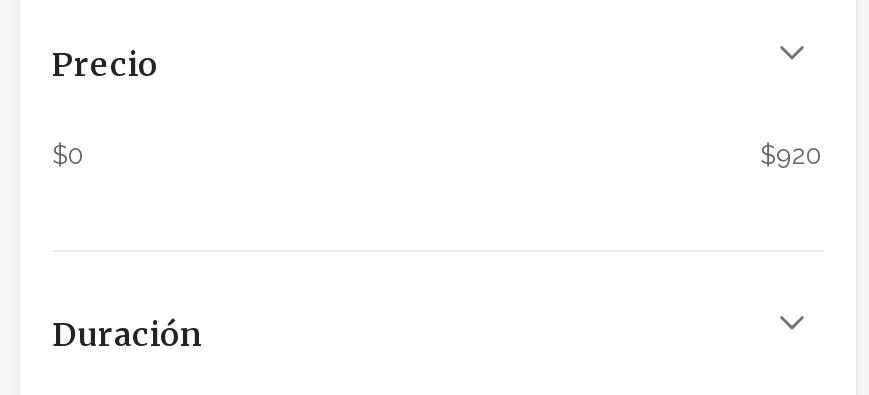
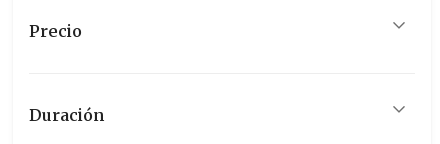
- $0
- $920
